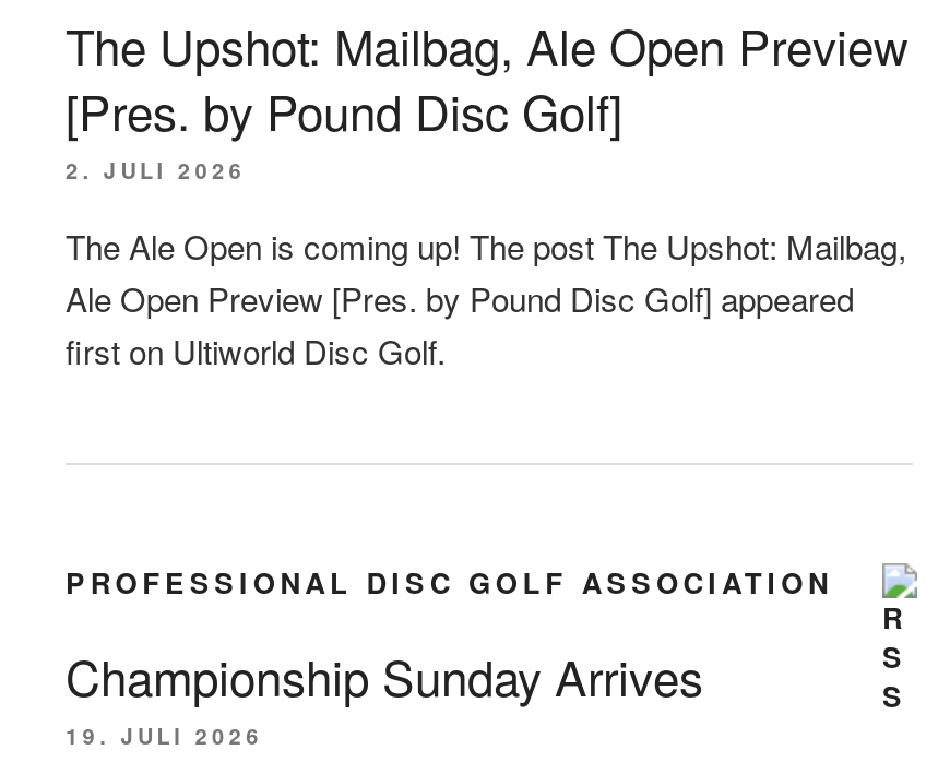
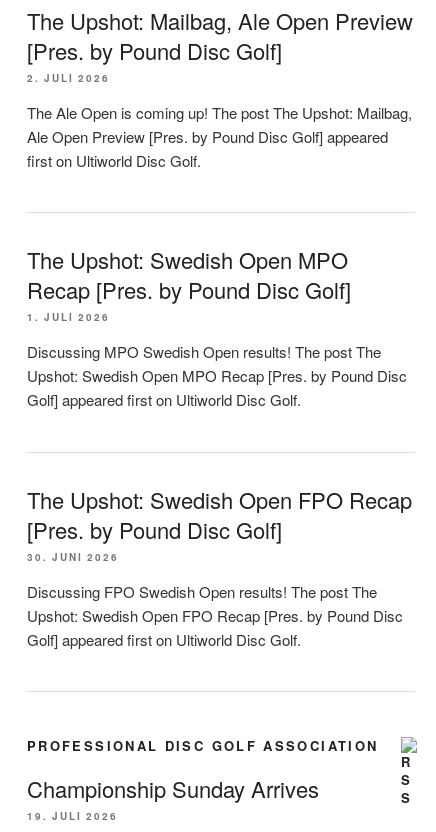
+ The Upshot: Swedish Open MPO
+ Recap [Pres. by Pound Disc Golf]
+ 1. JULI 2026
+ Discussing MPO Swedish Open results! The post The
+ Upshot: Swedish Open MPO Recap [Pres. by Pound Disc
+ Golf] appeared first on Ultiworld Disc Golf.
+ The Upshot: Swedish Open FPO Recap
+ [Pres. by Pound Disc Golf]
+ 30. JUNI 2026
+ Discussing FPO Swedish Open results! The post The
+ Upshot: Swedish Open FPO Recap [Pres. by Pound Disc
+ Golf] appeared first on Ultiworld Disc Golf.
